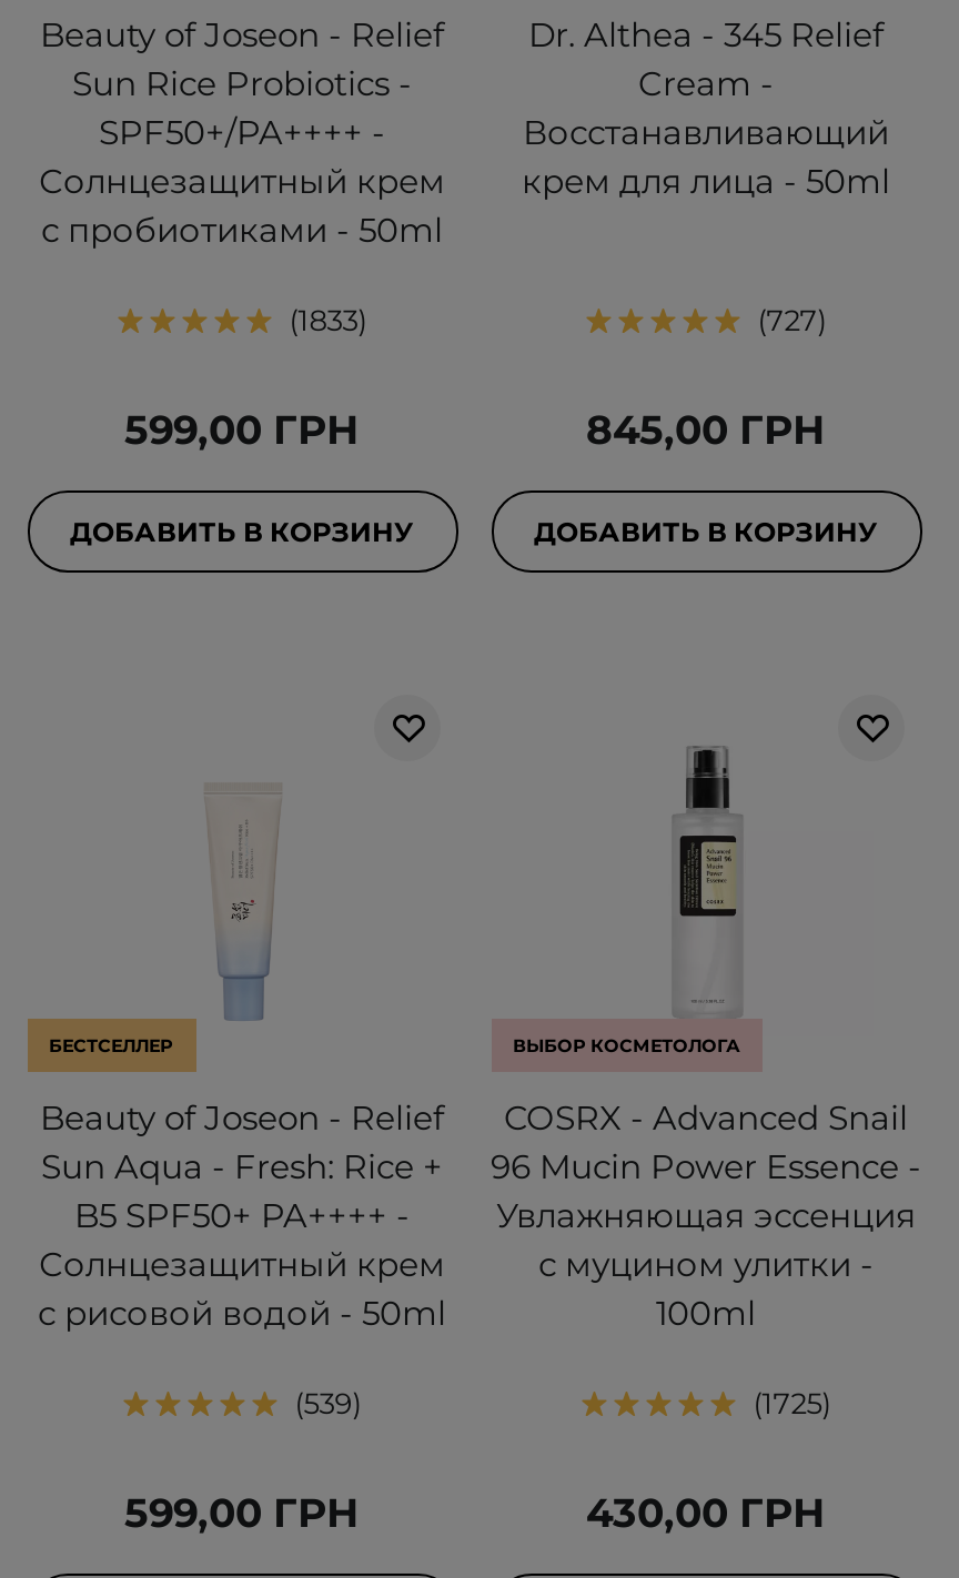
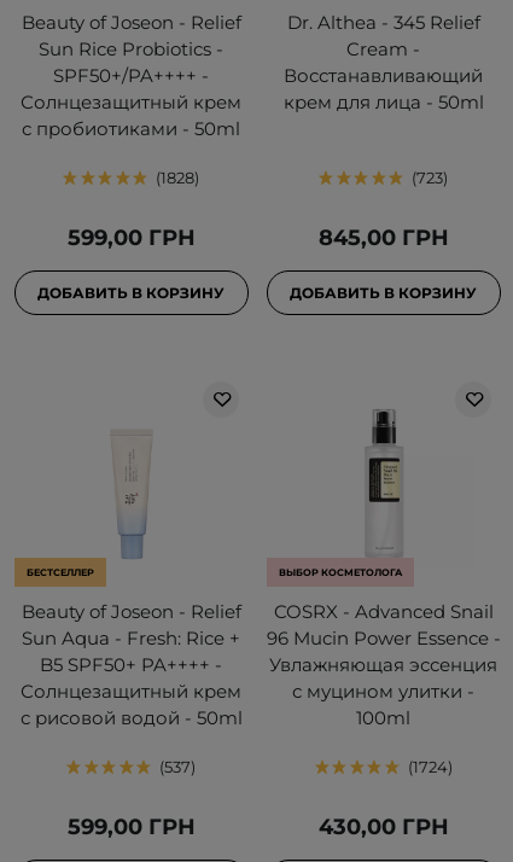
- 1833
+ 1828

- 727
+ 723

- 539
+ 537

- 1725
+ 1724
